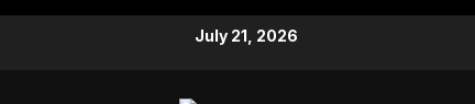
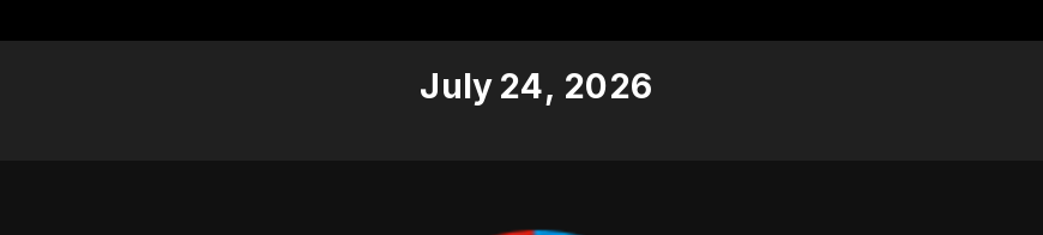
- July 21, 2026
+ July 24, 2026
